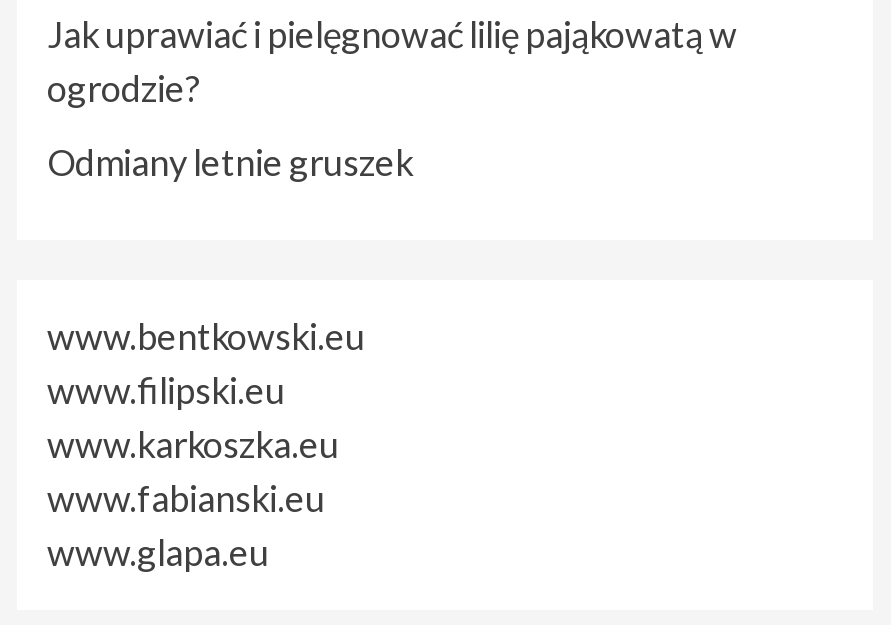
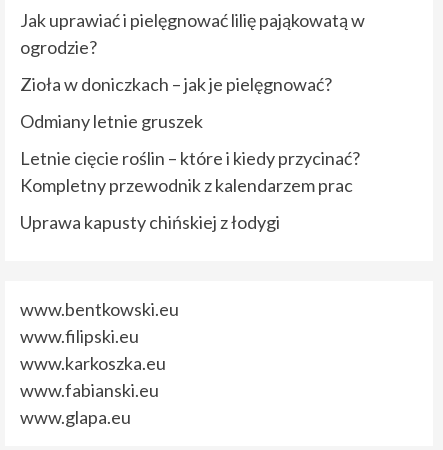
+ Zioła w doniczkach – jak je pielęgnować?

+ Letnie cięcie roślin – które i kiedy przycinać?
+ Kompletny przewodnik z kalendarzem prac
+ Uprawa kapusty chińskiej z łodygi
